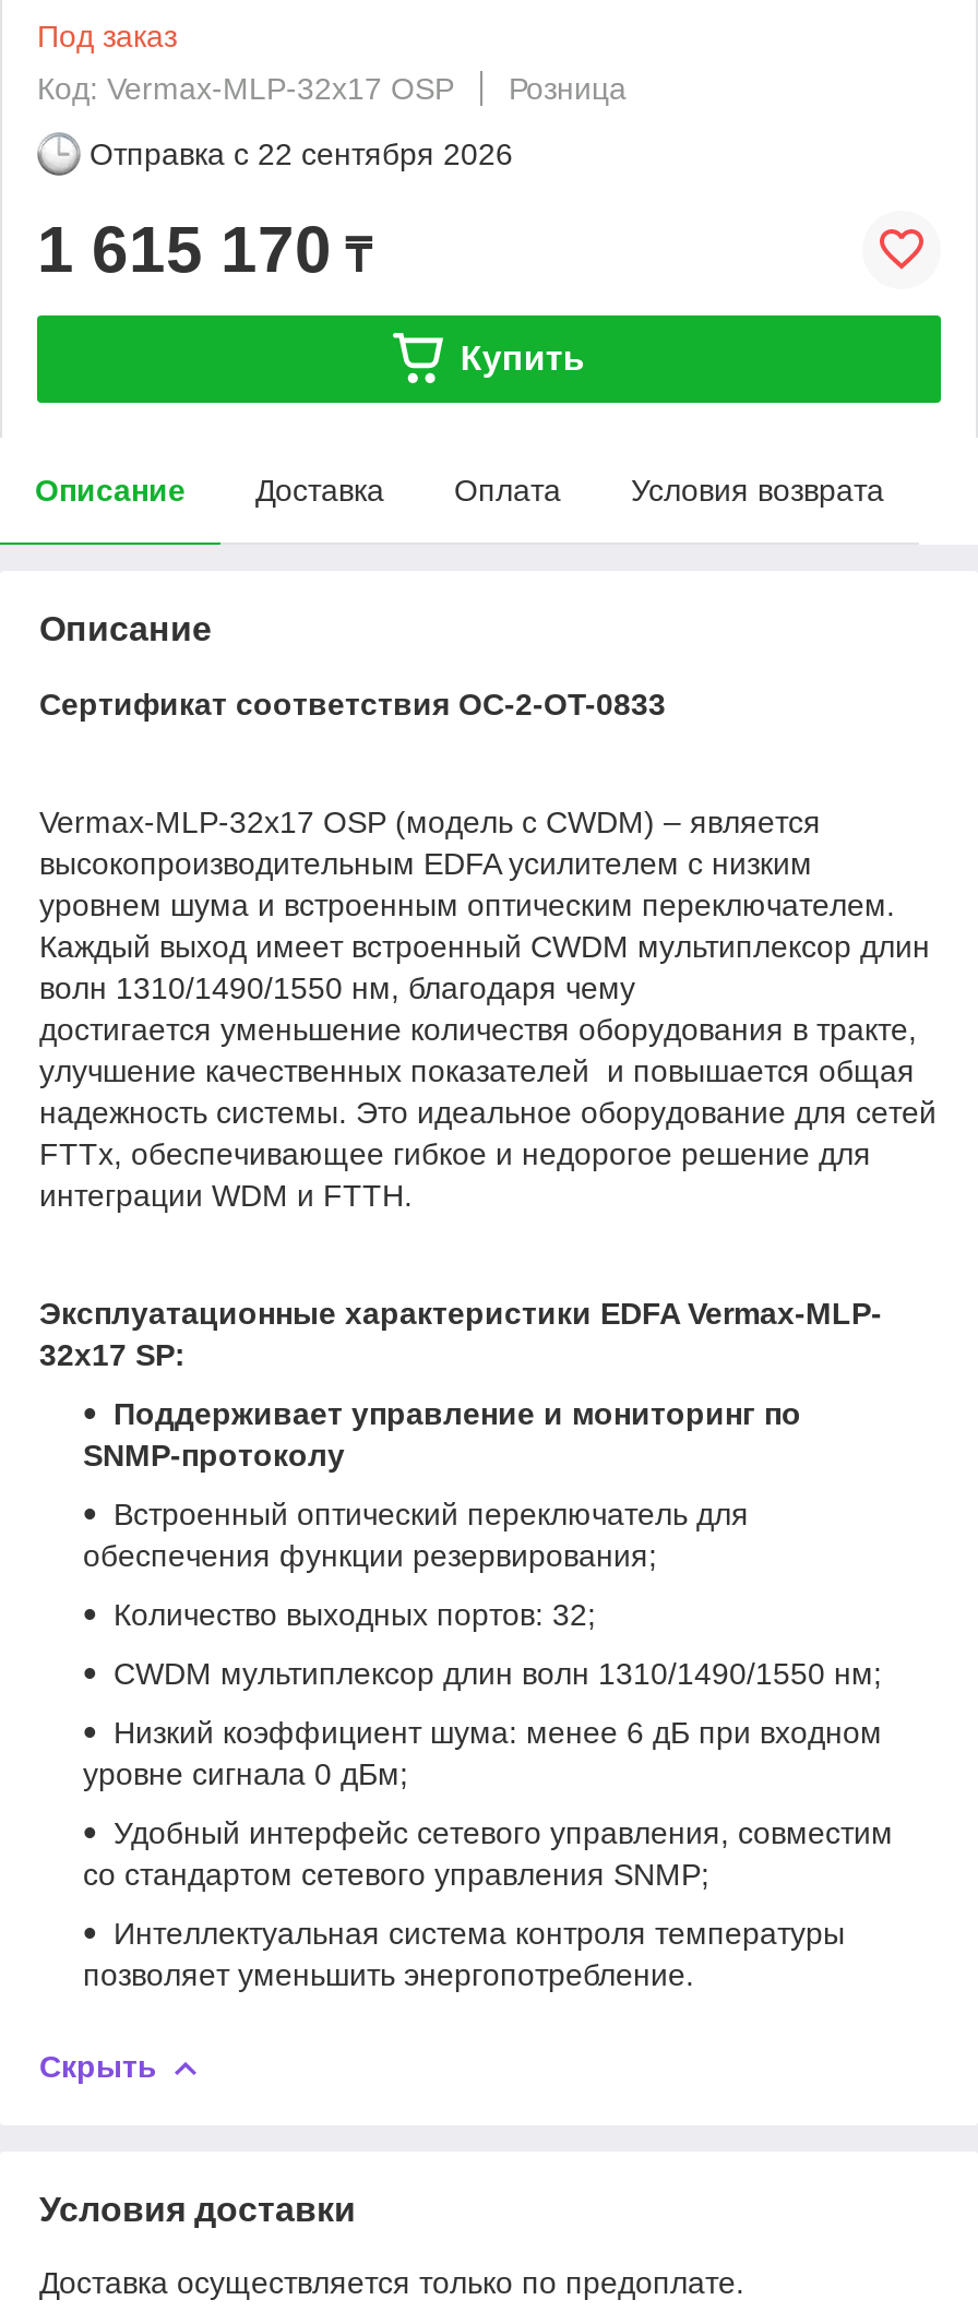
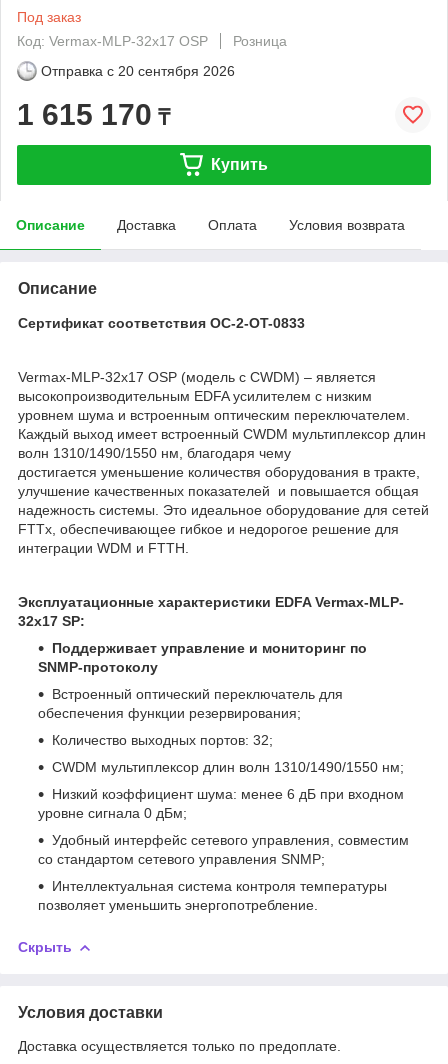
- Отправка с 22 сентября 2026
+ Отправка с 20 сентября 2026
